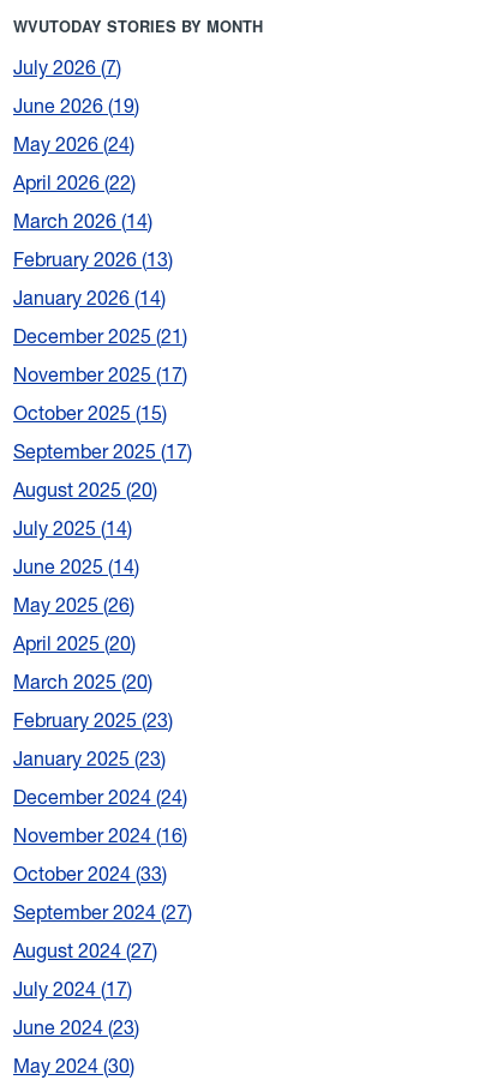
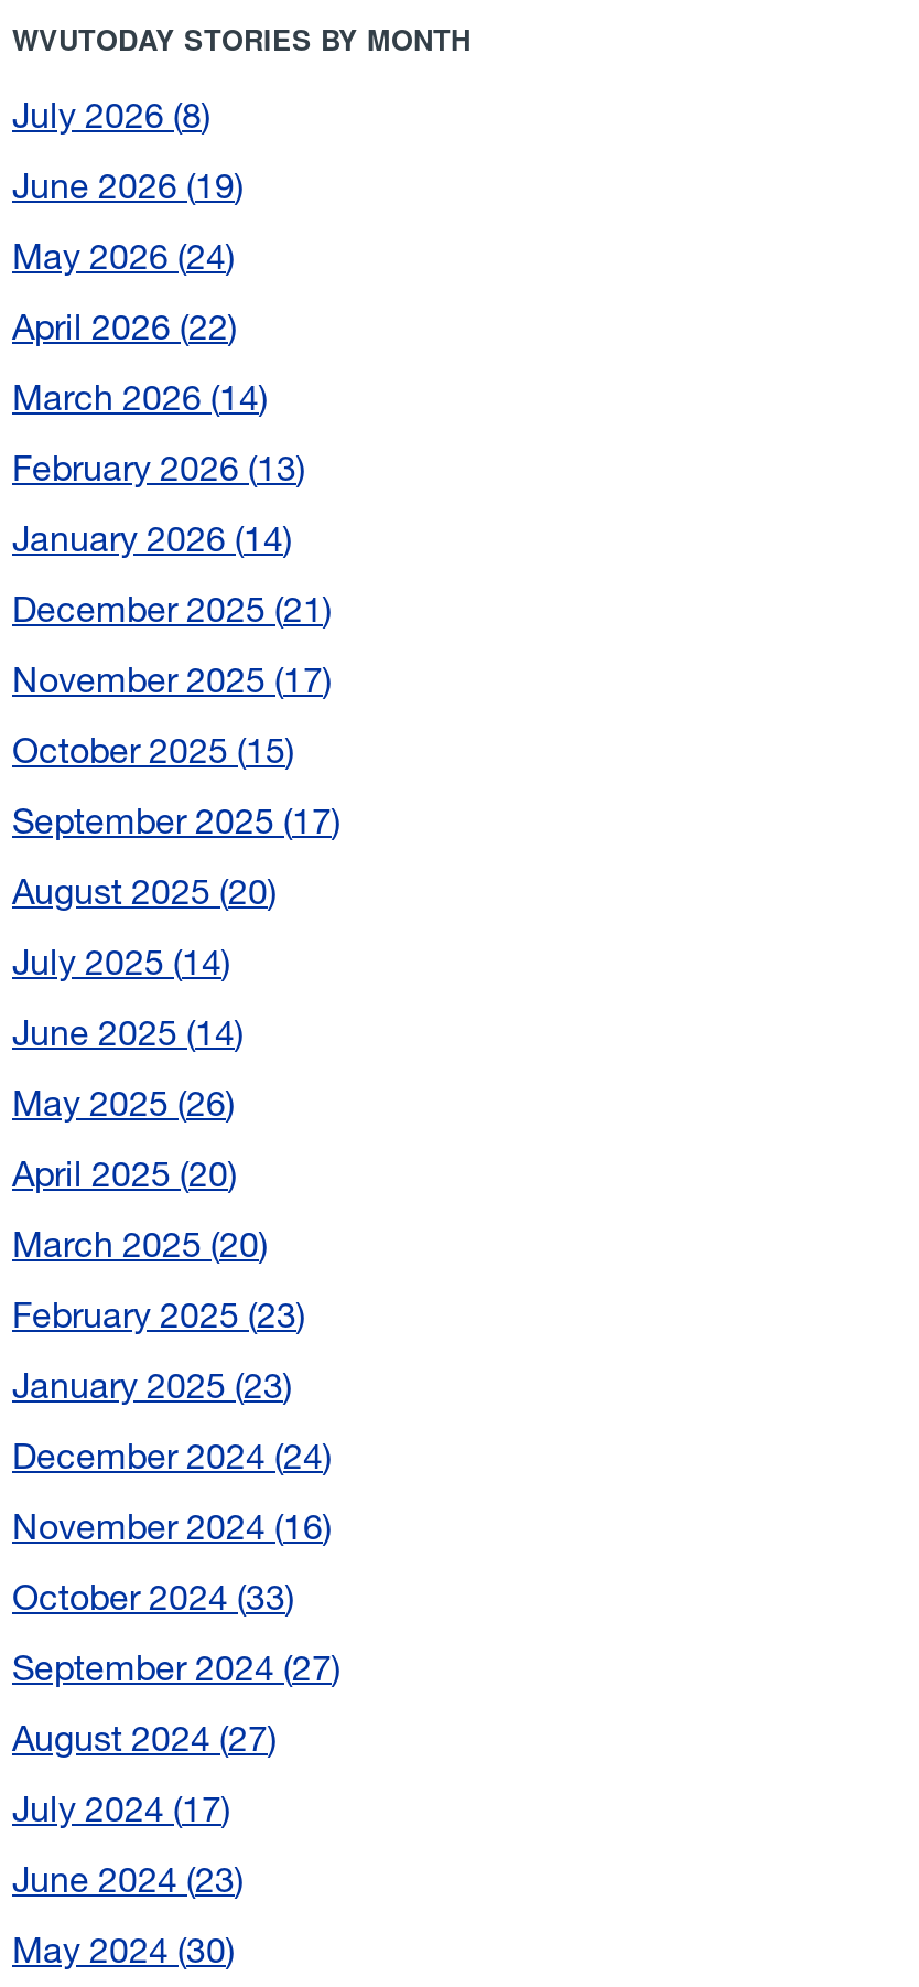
- July 2026 7
+ July 2026 8
